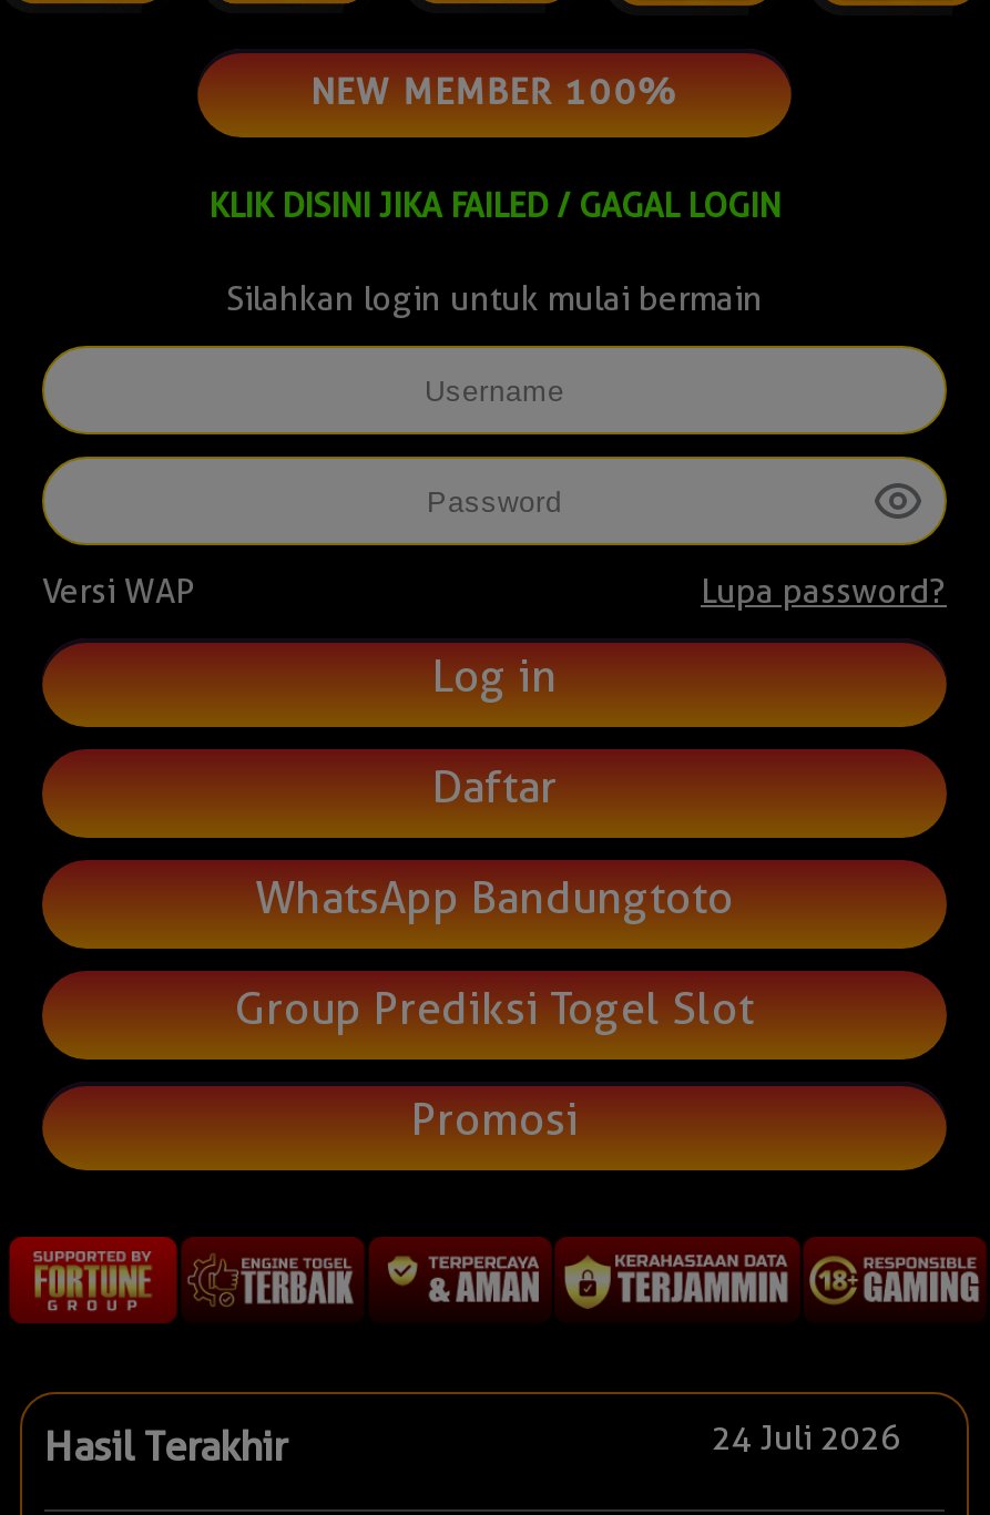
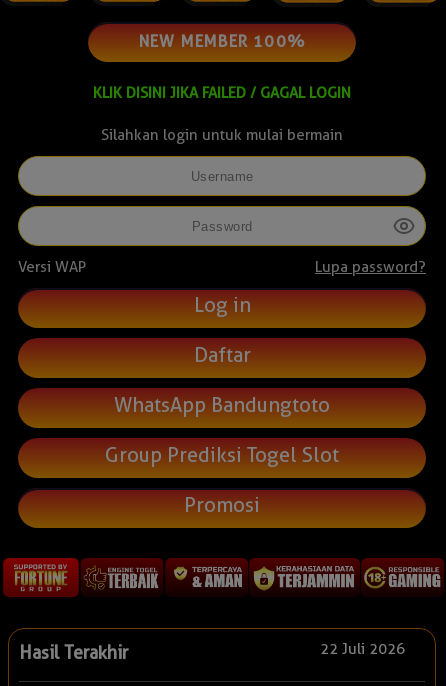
- 24 Juli 2026
+ 22 Juli 2026
